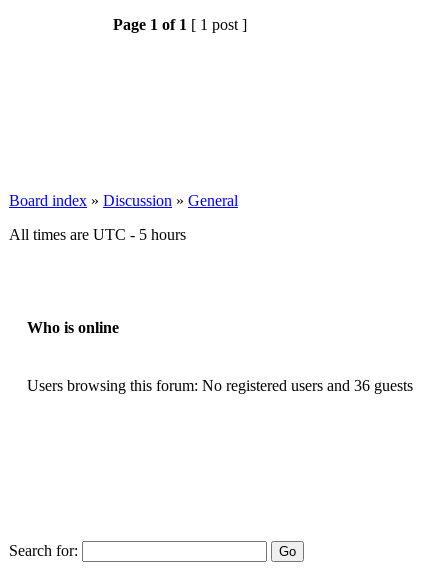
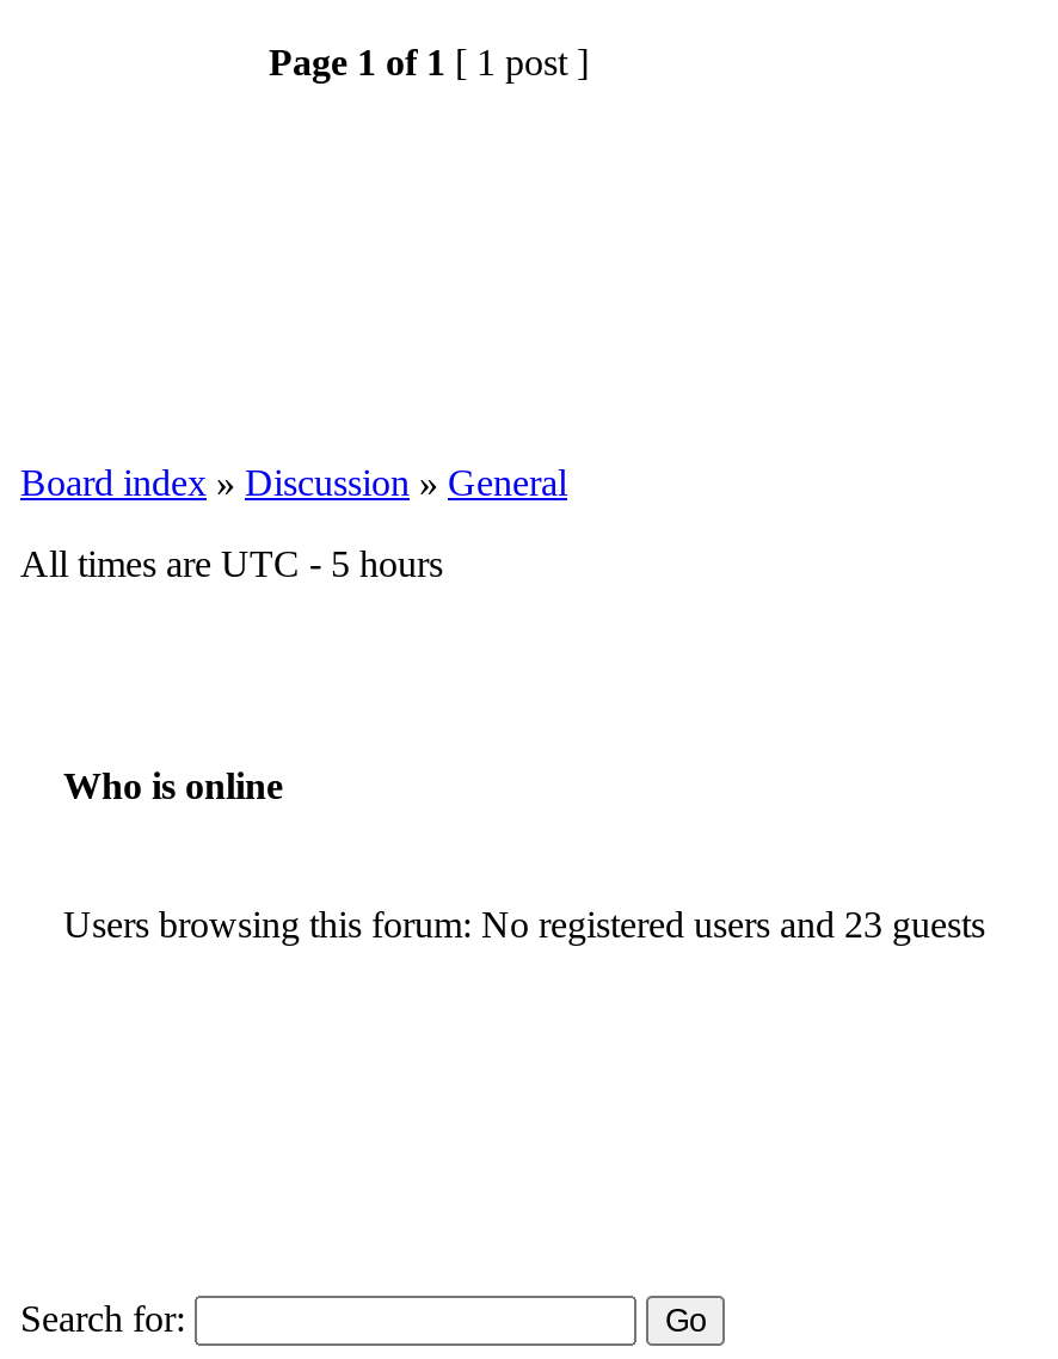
- Users browsing this forum: No registered users and 36 guests
+ Users browsing this forum: No registered users and 23 guests
